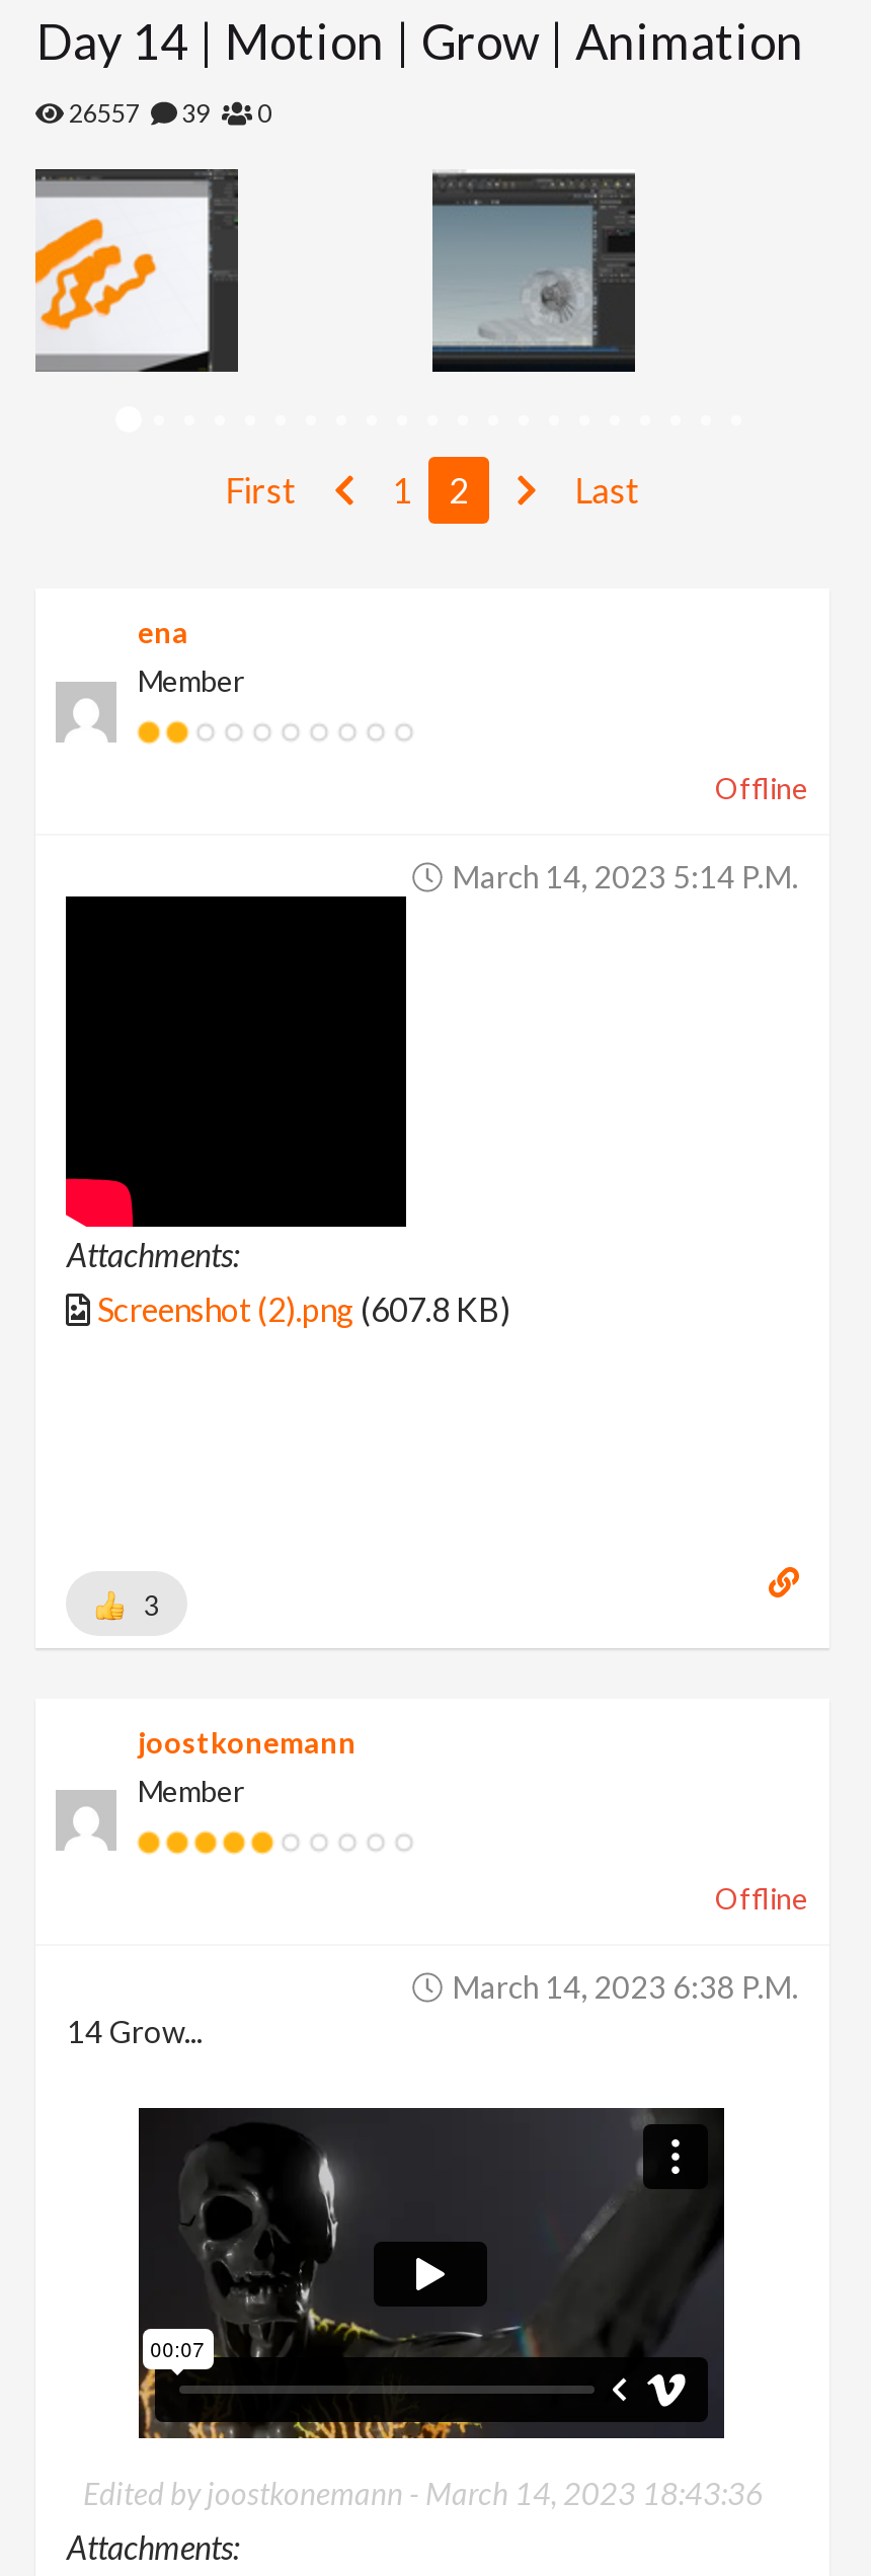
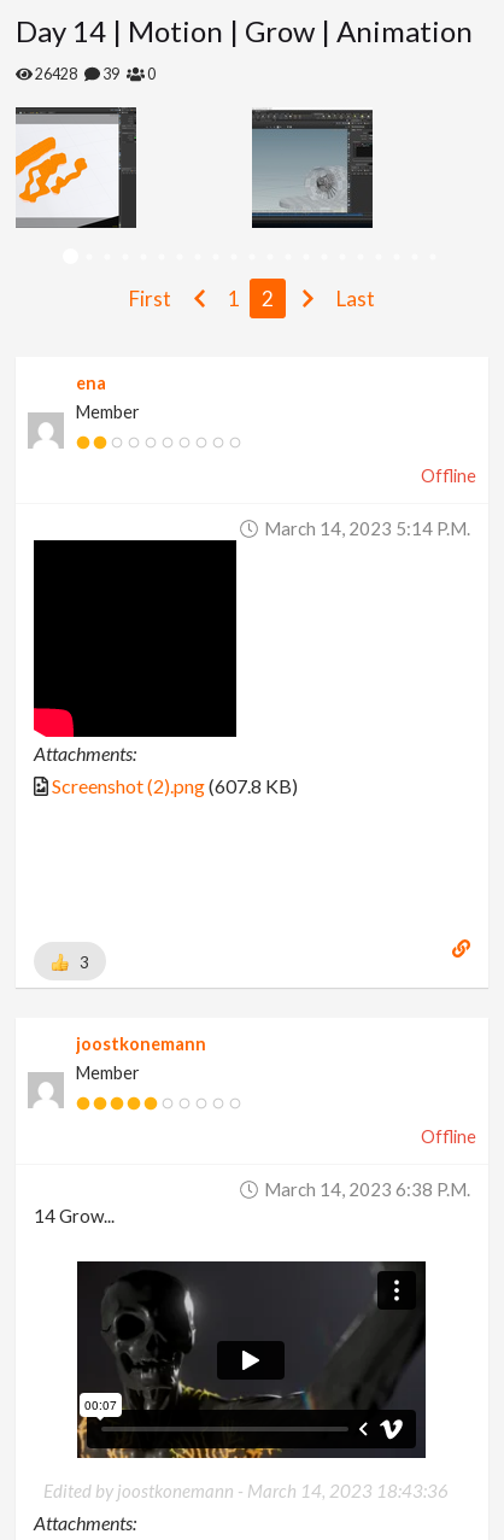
- 26557 39 0
+ 26428 39 0
